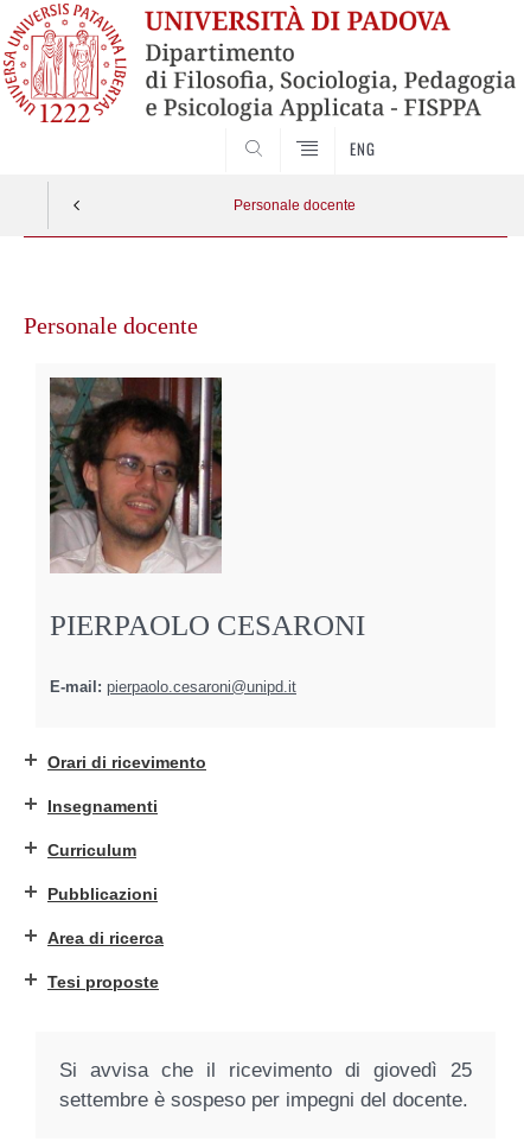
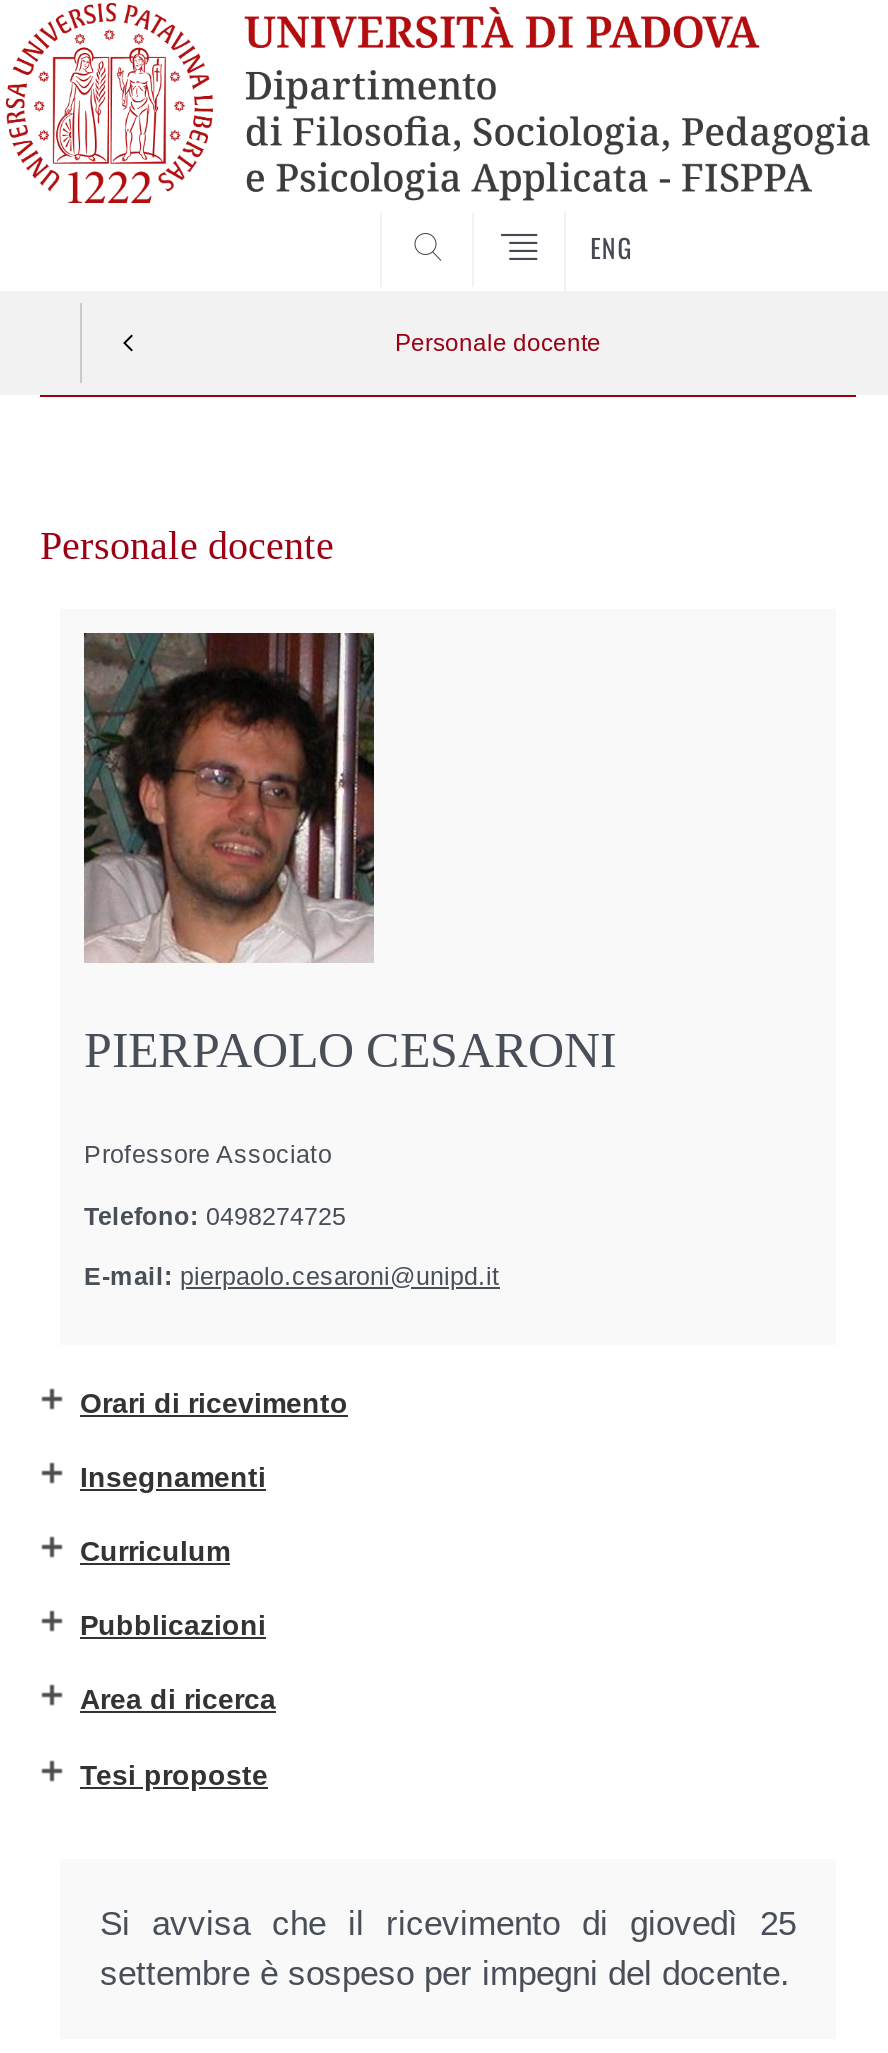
+ Professore Associato
+ Telefono: 0498274725
